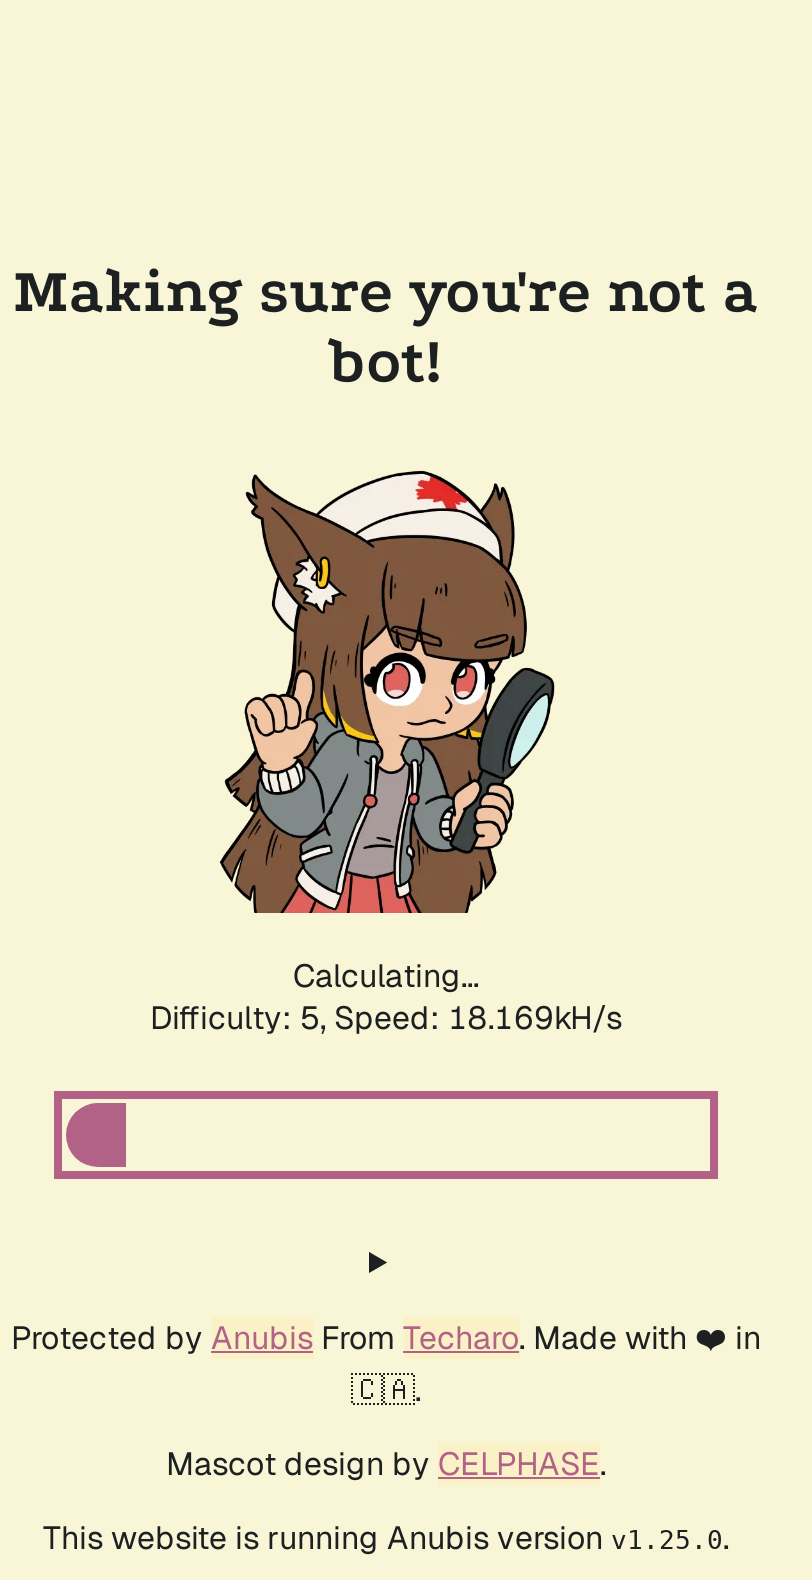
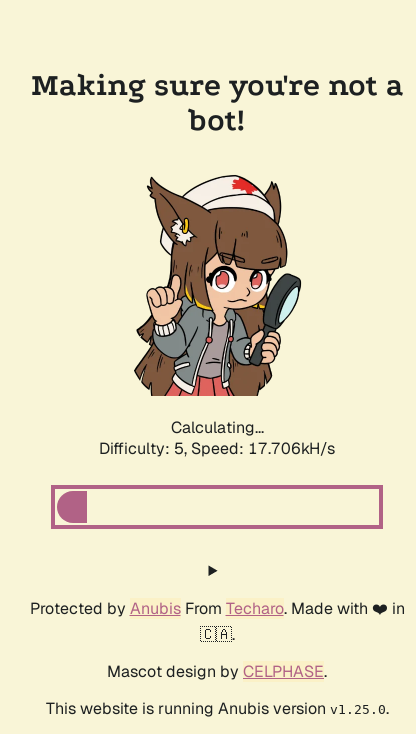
- Difficulty: 5, Speed: 18.169kH/s
+ Difficulty: 5, Speed: 17.706kH/s
